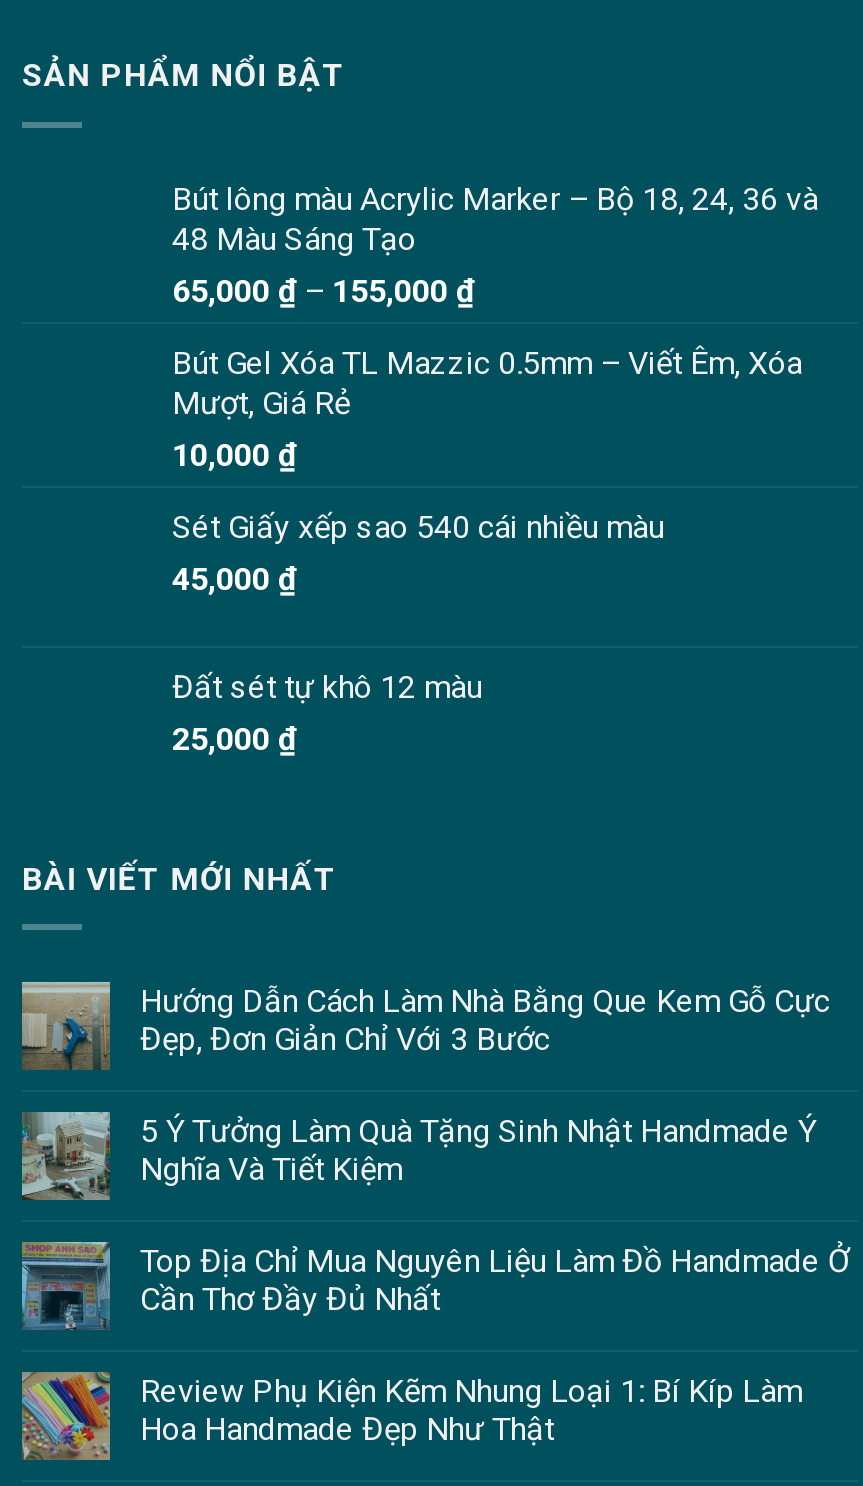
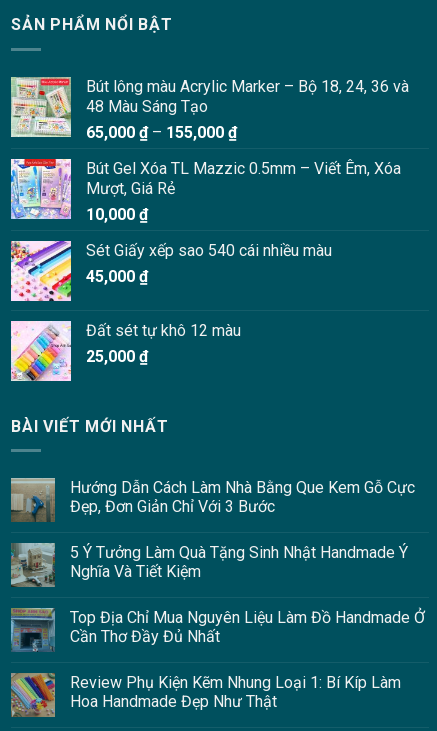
+ [image]

+ [image]

+ [image]

+ [image]
